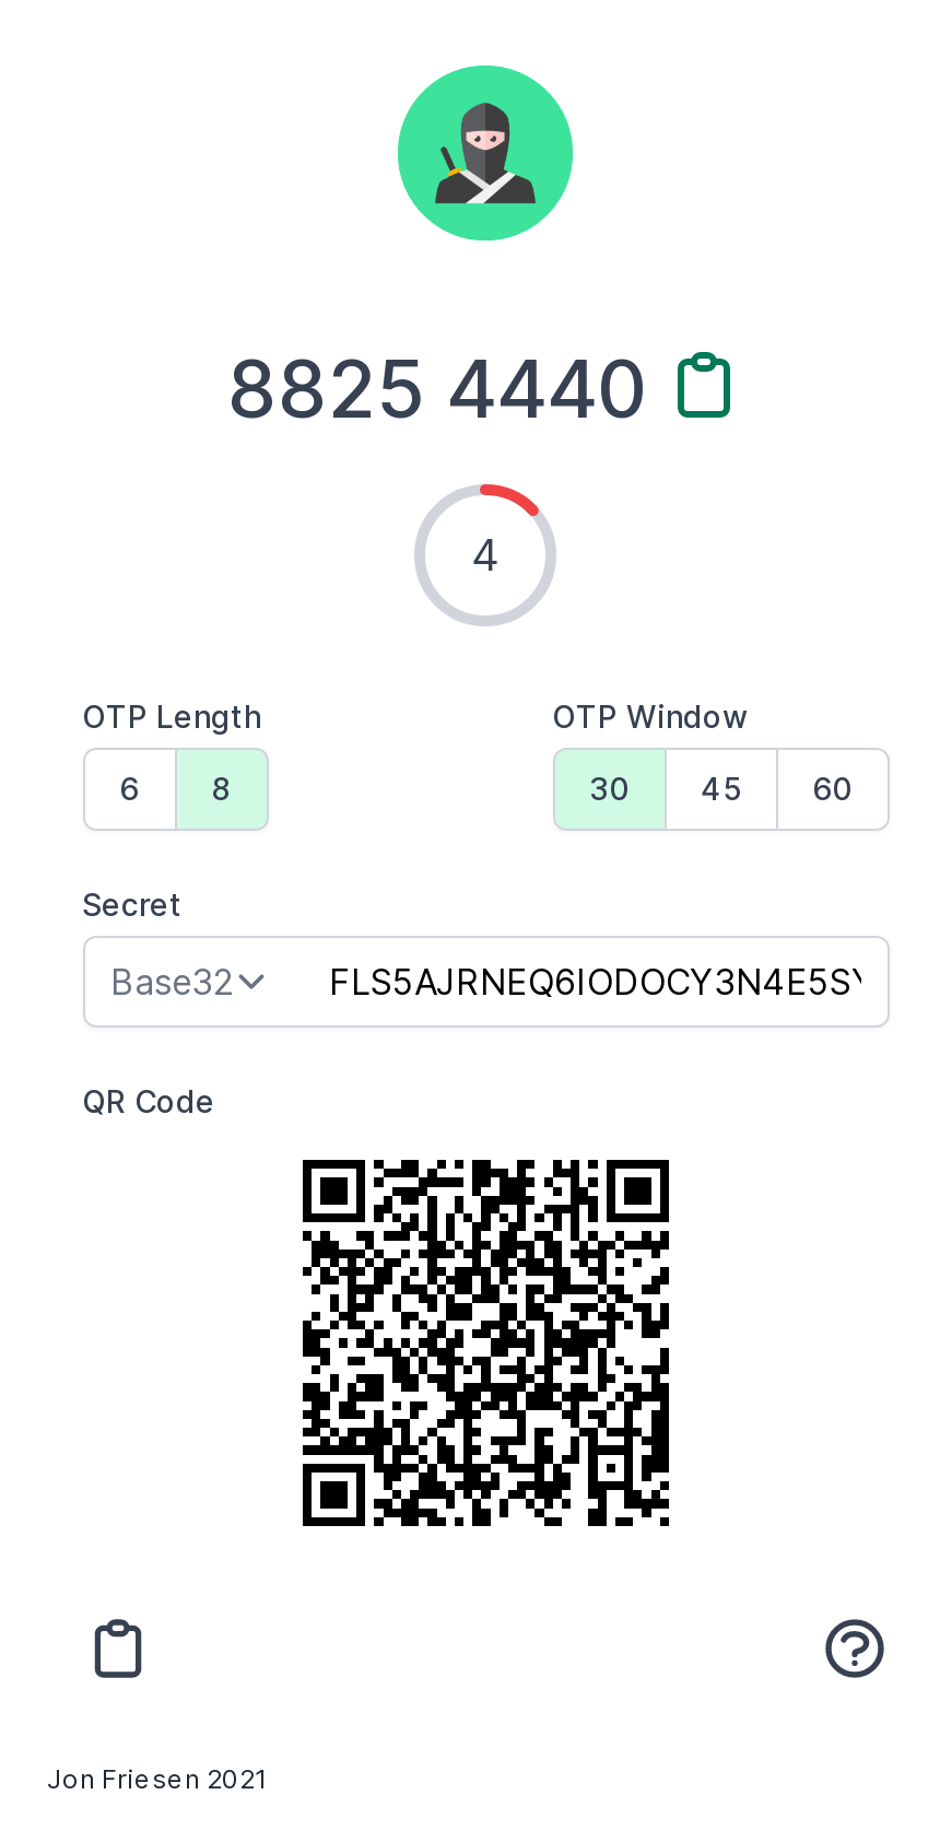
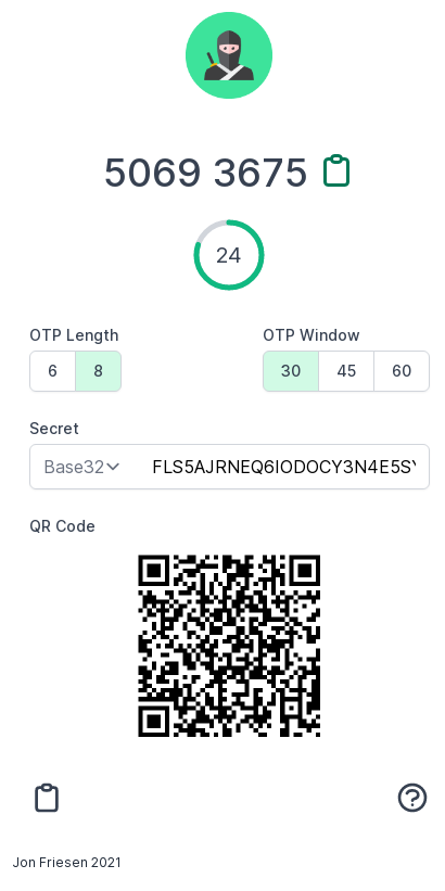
- 8825 4440
+ 5069 3675

- 4
+ 24
